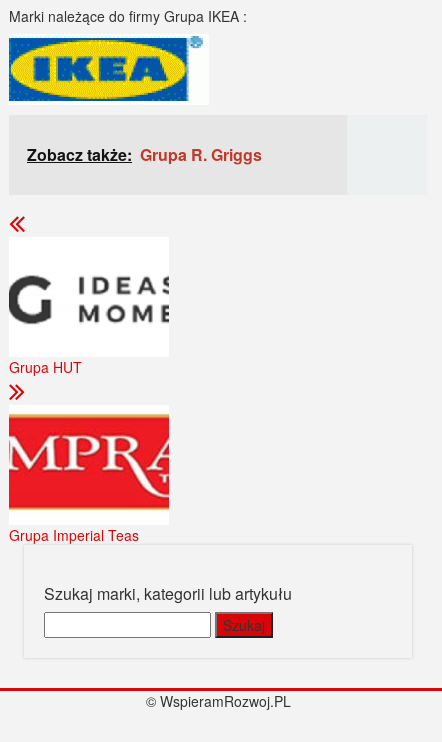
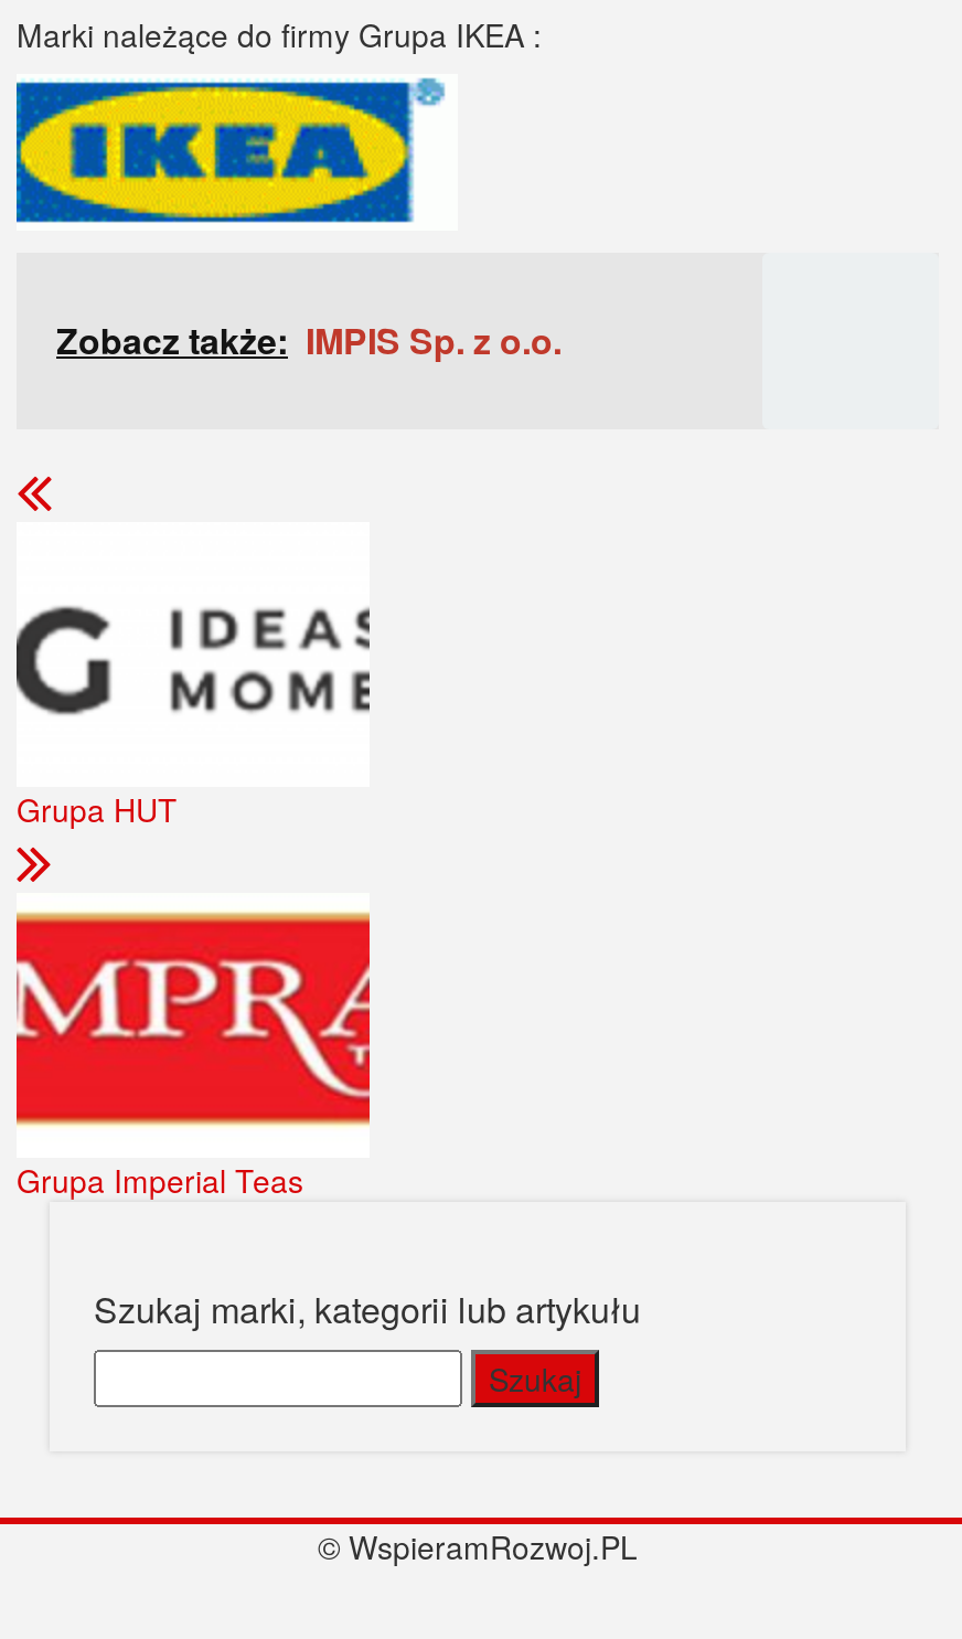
- Zobacz także: Grupa R. Griggs
+ Zobacz także: IMPIS Sp. z o.o.
